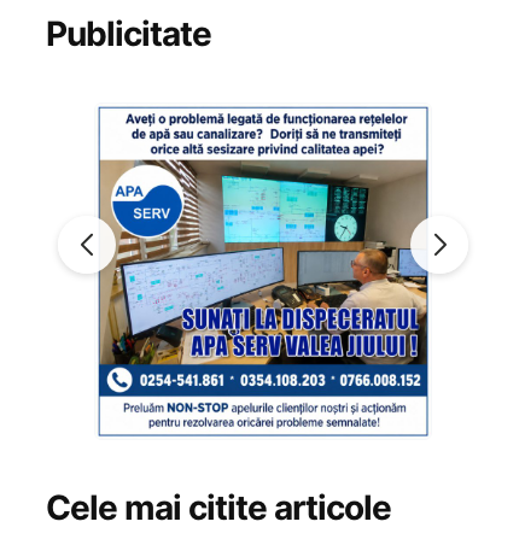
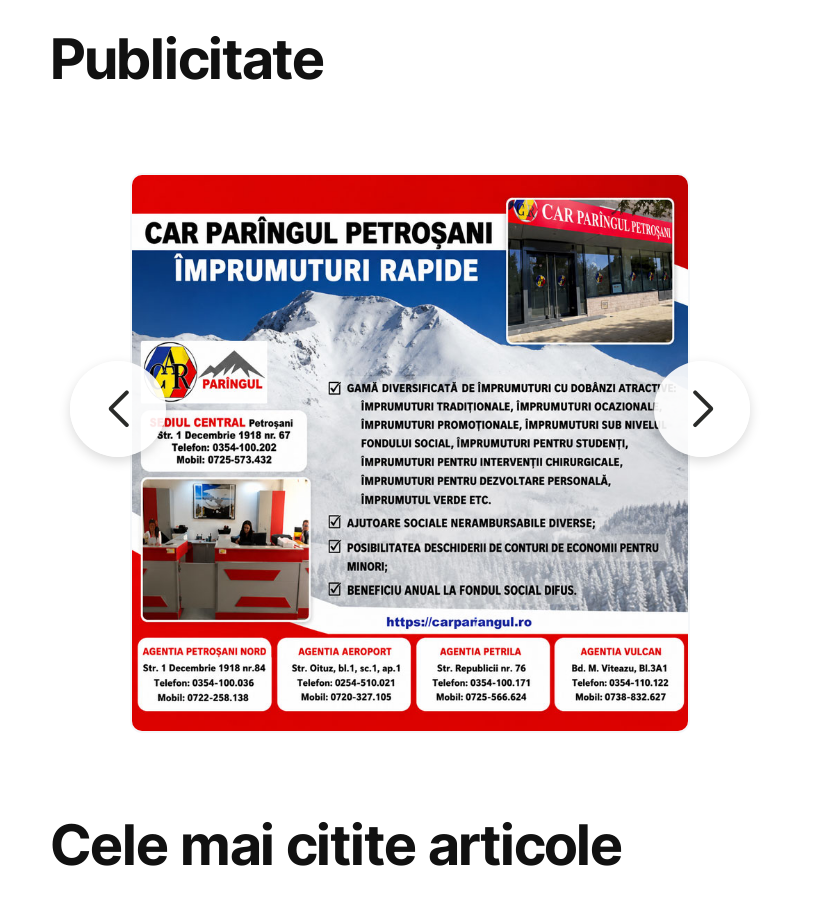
- [image]
+ [image]
